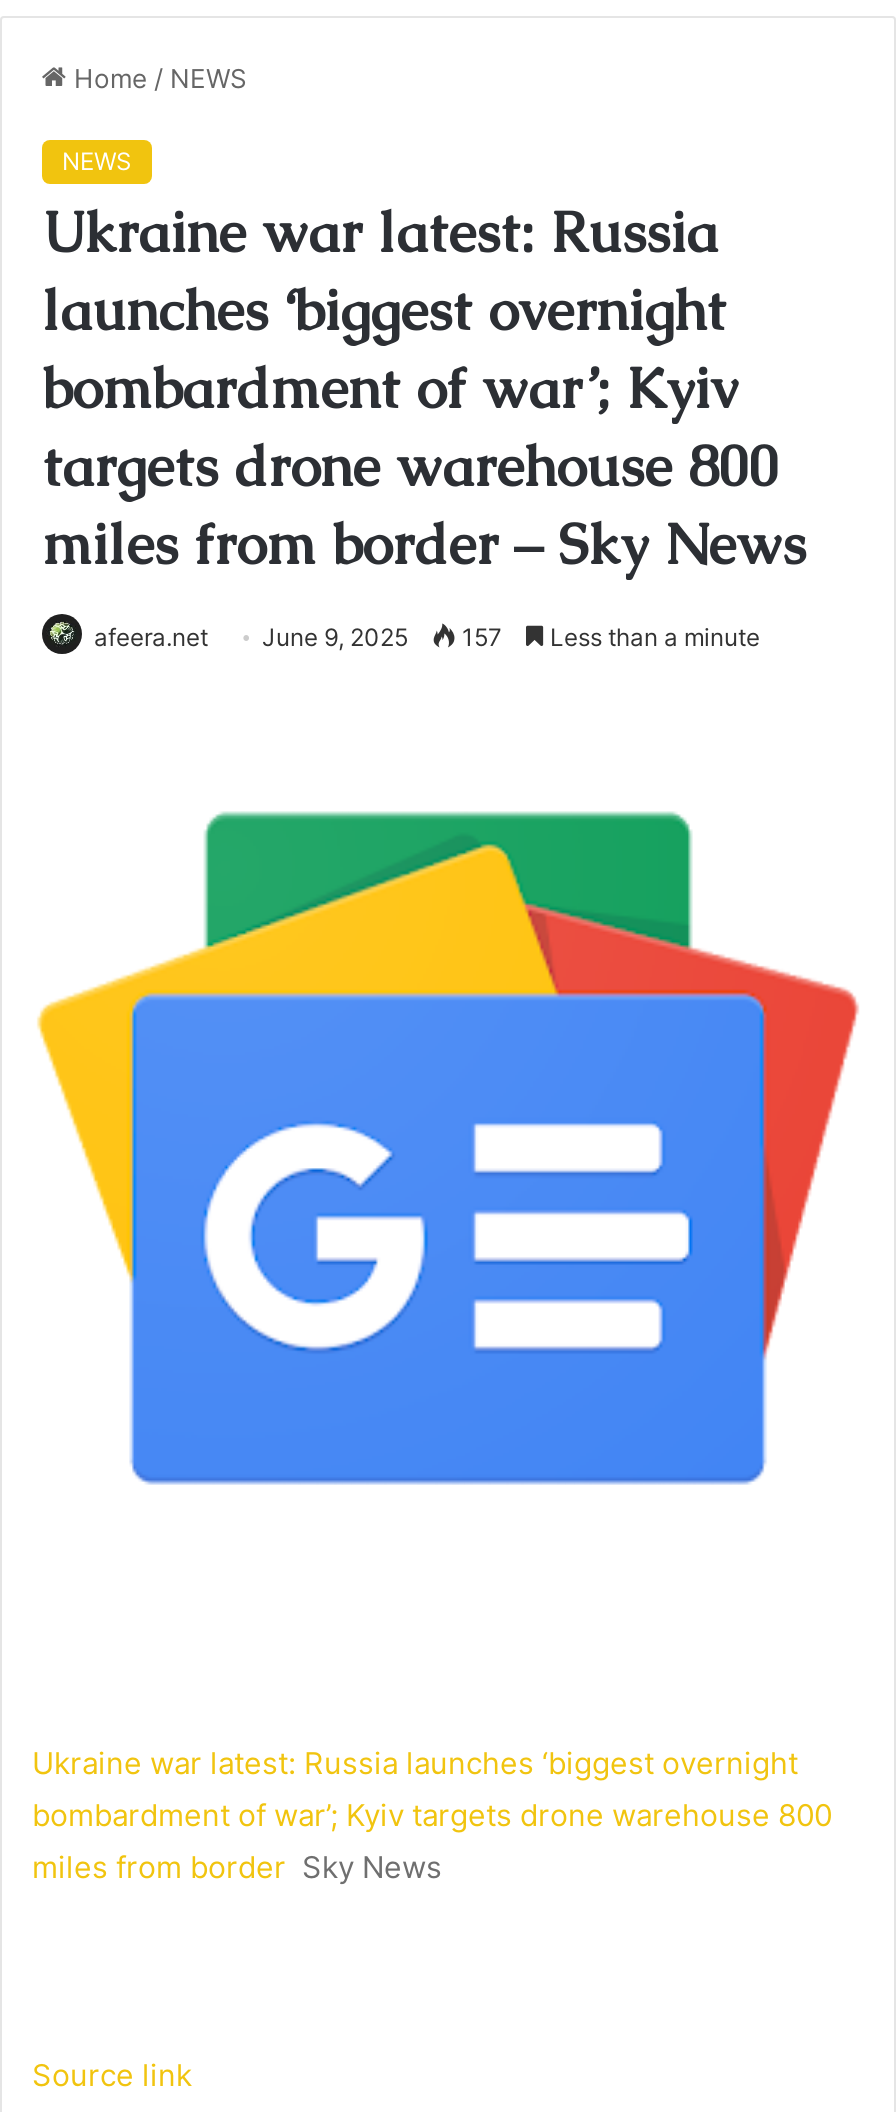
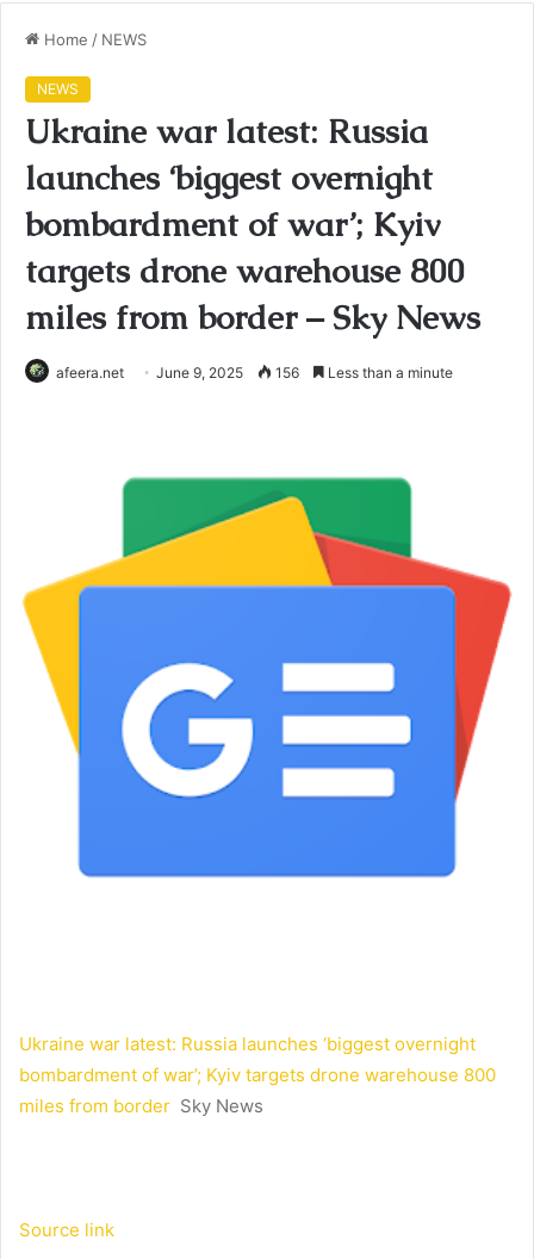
- afeera.net June 9, 2025 157 Less than a minute
+ afeera.net June 9, 2025 156 Less than a minute
